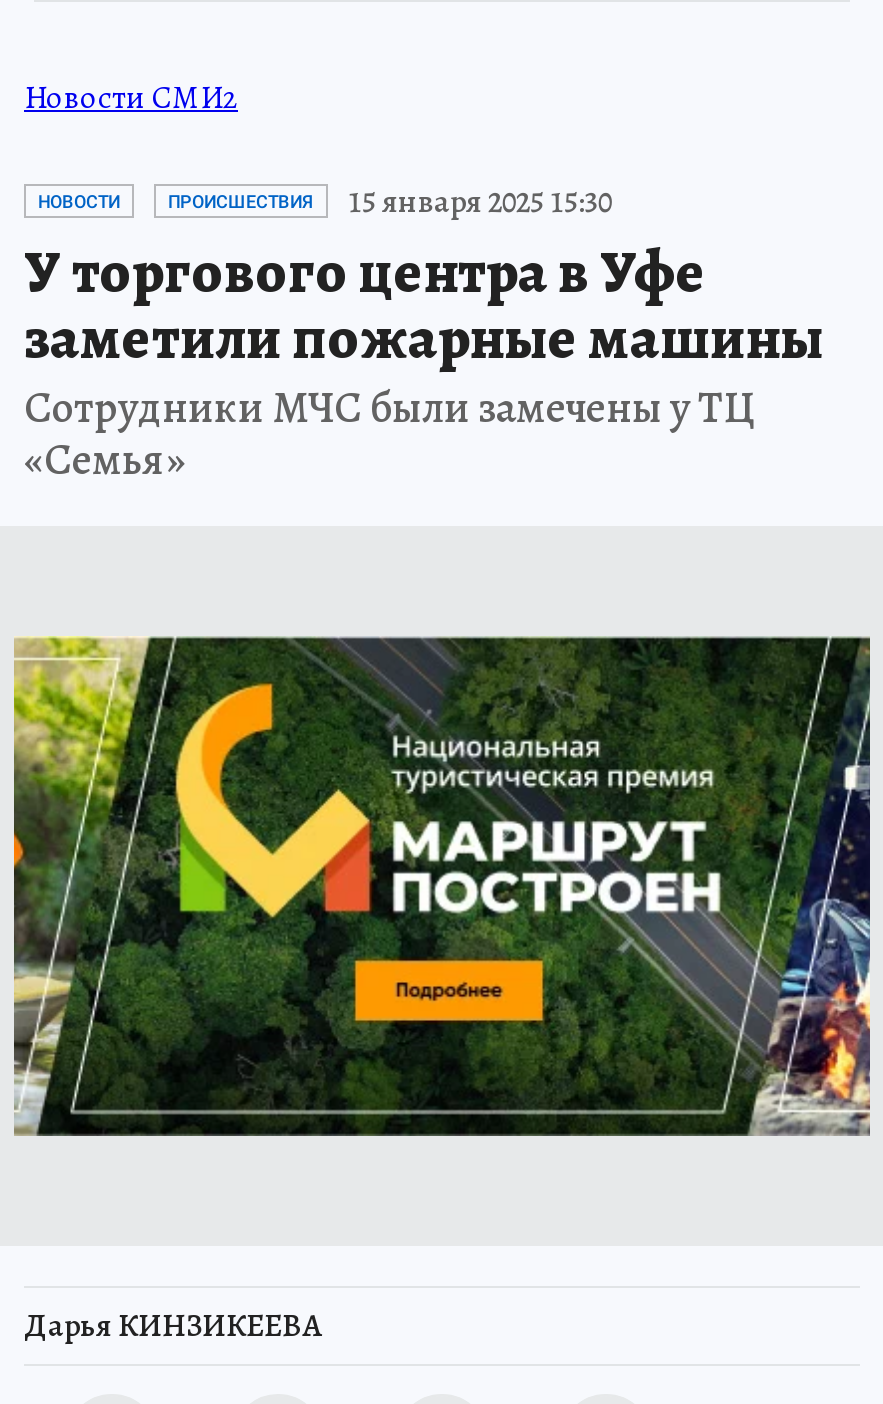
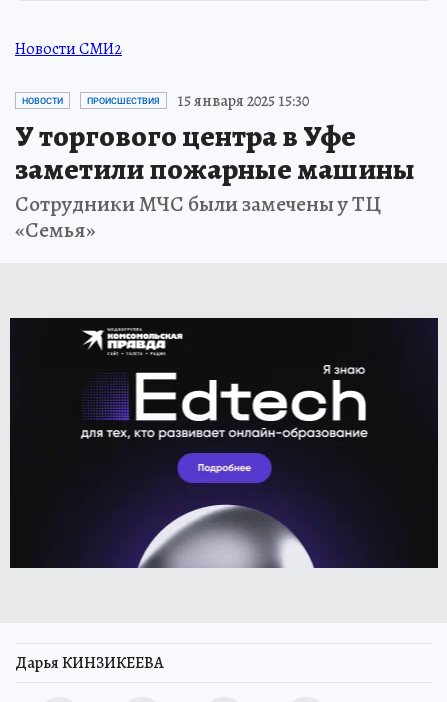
- [image]
+ [image]
